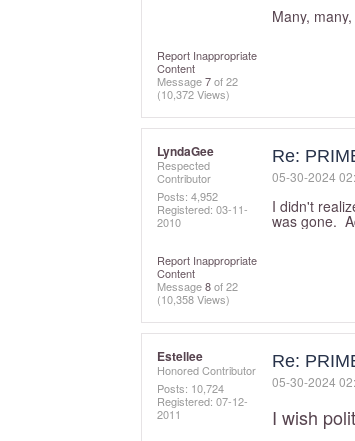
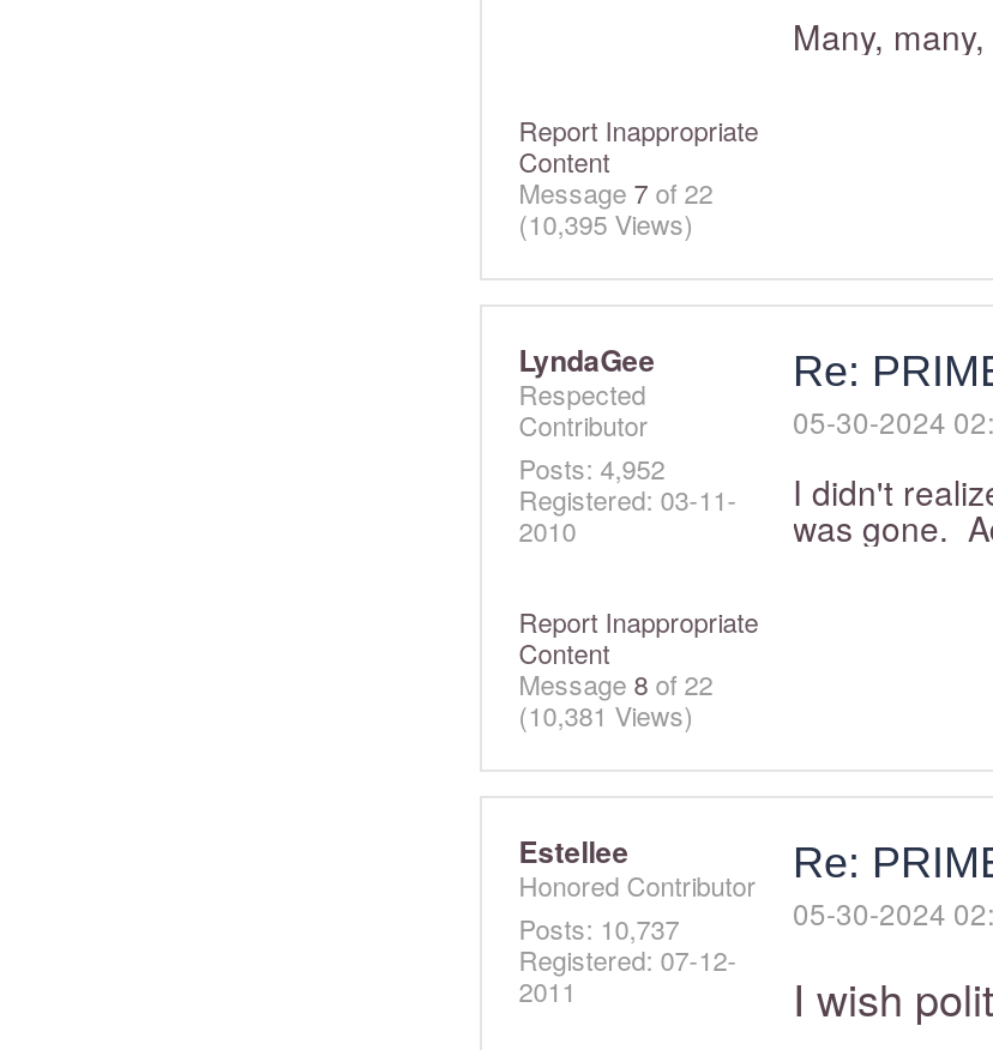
- (10,372 Views)
+ (10,395 Views)

- (10,358 Views)
+ (10,381 Views)

- Posts: 10,724
+ Posts: 10,737
